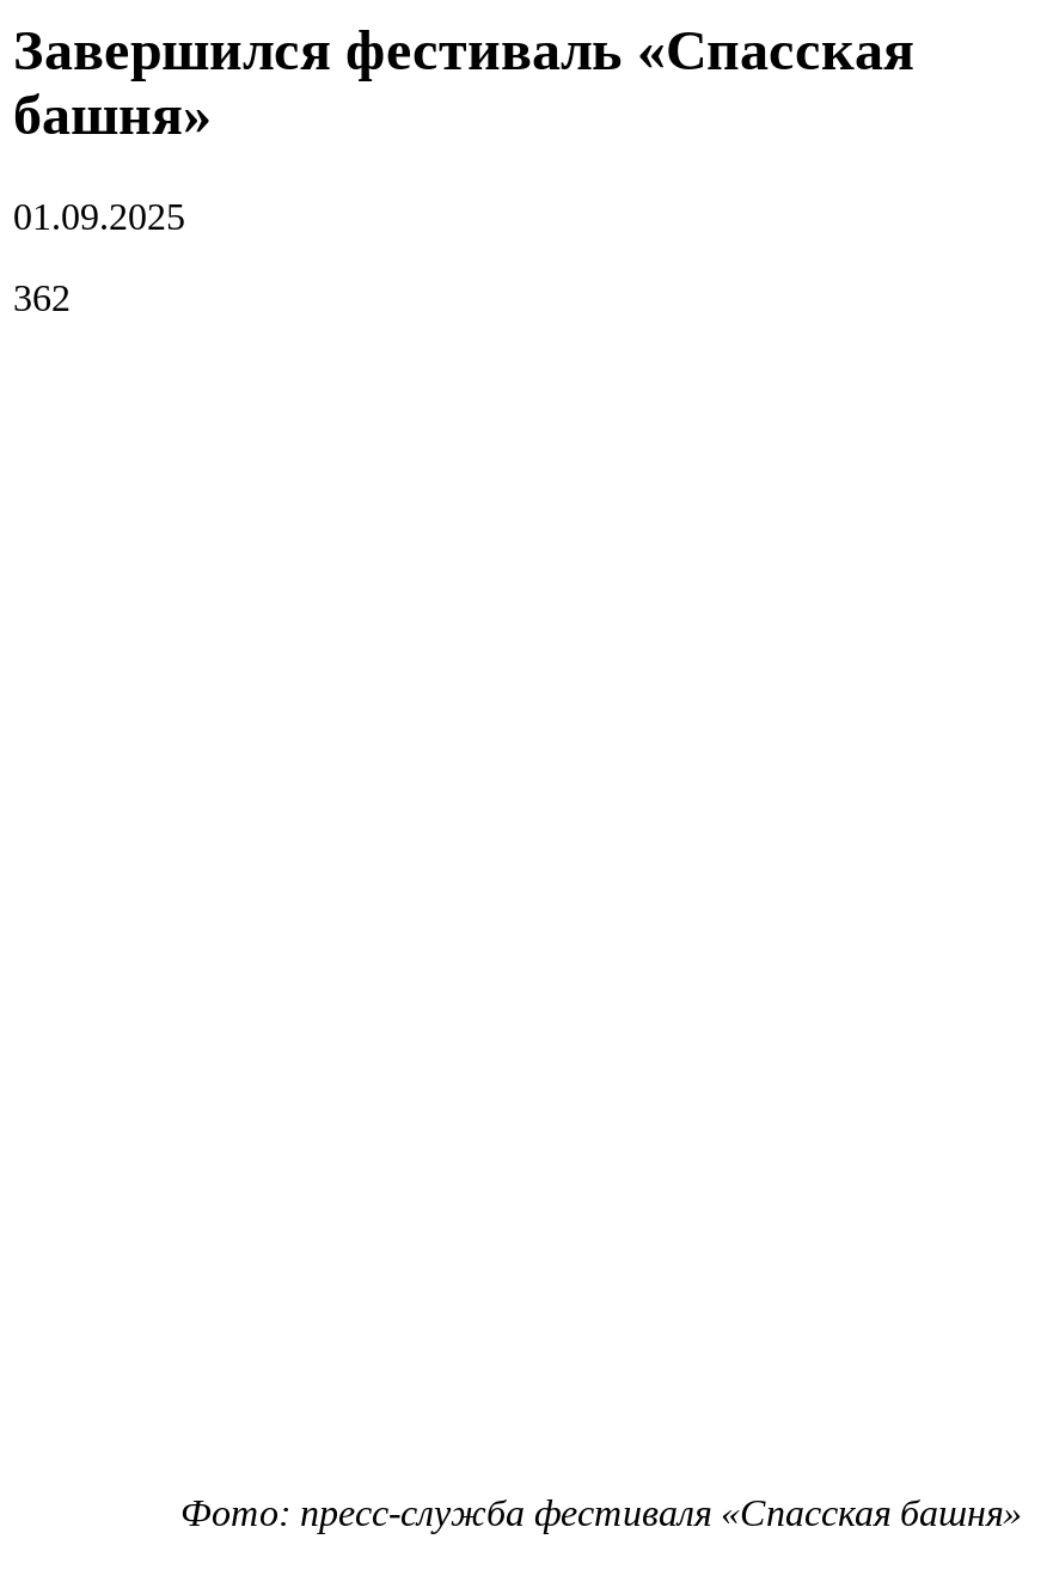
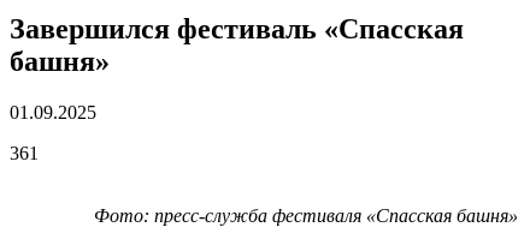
- 362
+ 361
